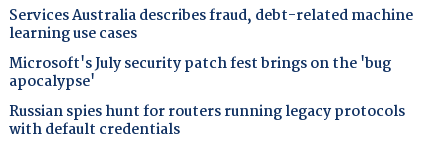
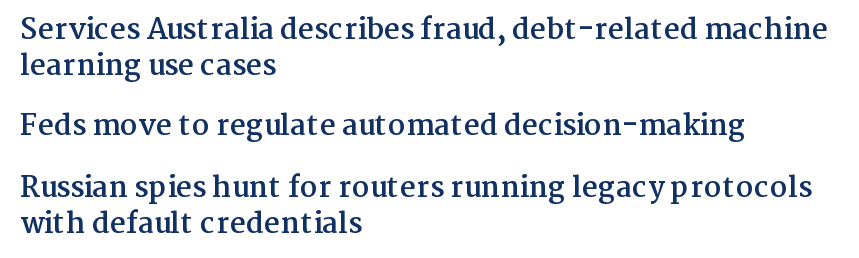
- Microsoft's July security patch fest brings on the 'bug
- apocalypse'
+ Feds move to regulate automated decision-making
